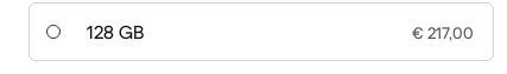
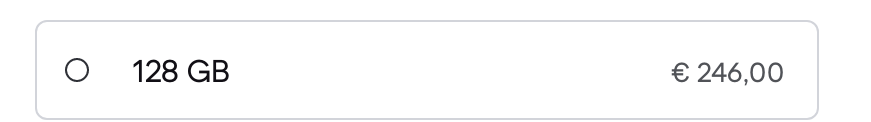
- € 217,00
+ € 246,00
